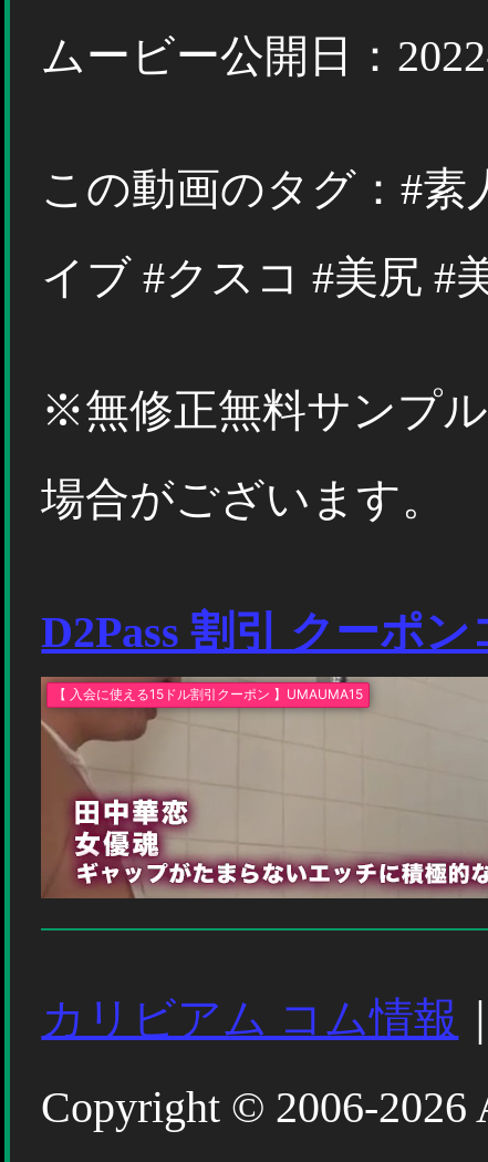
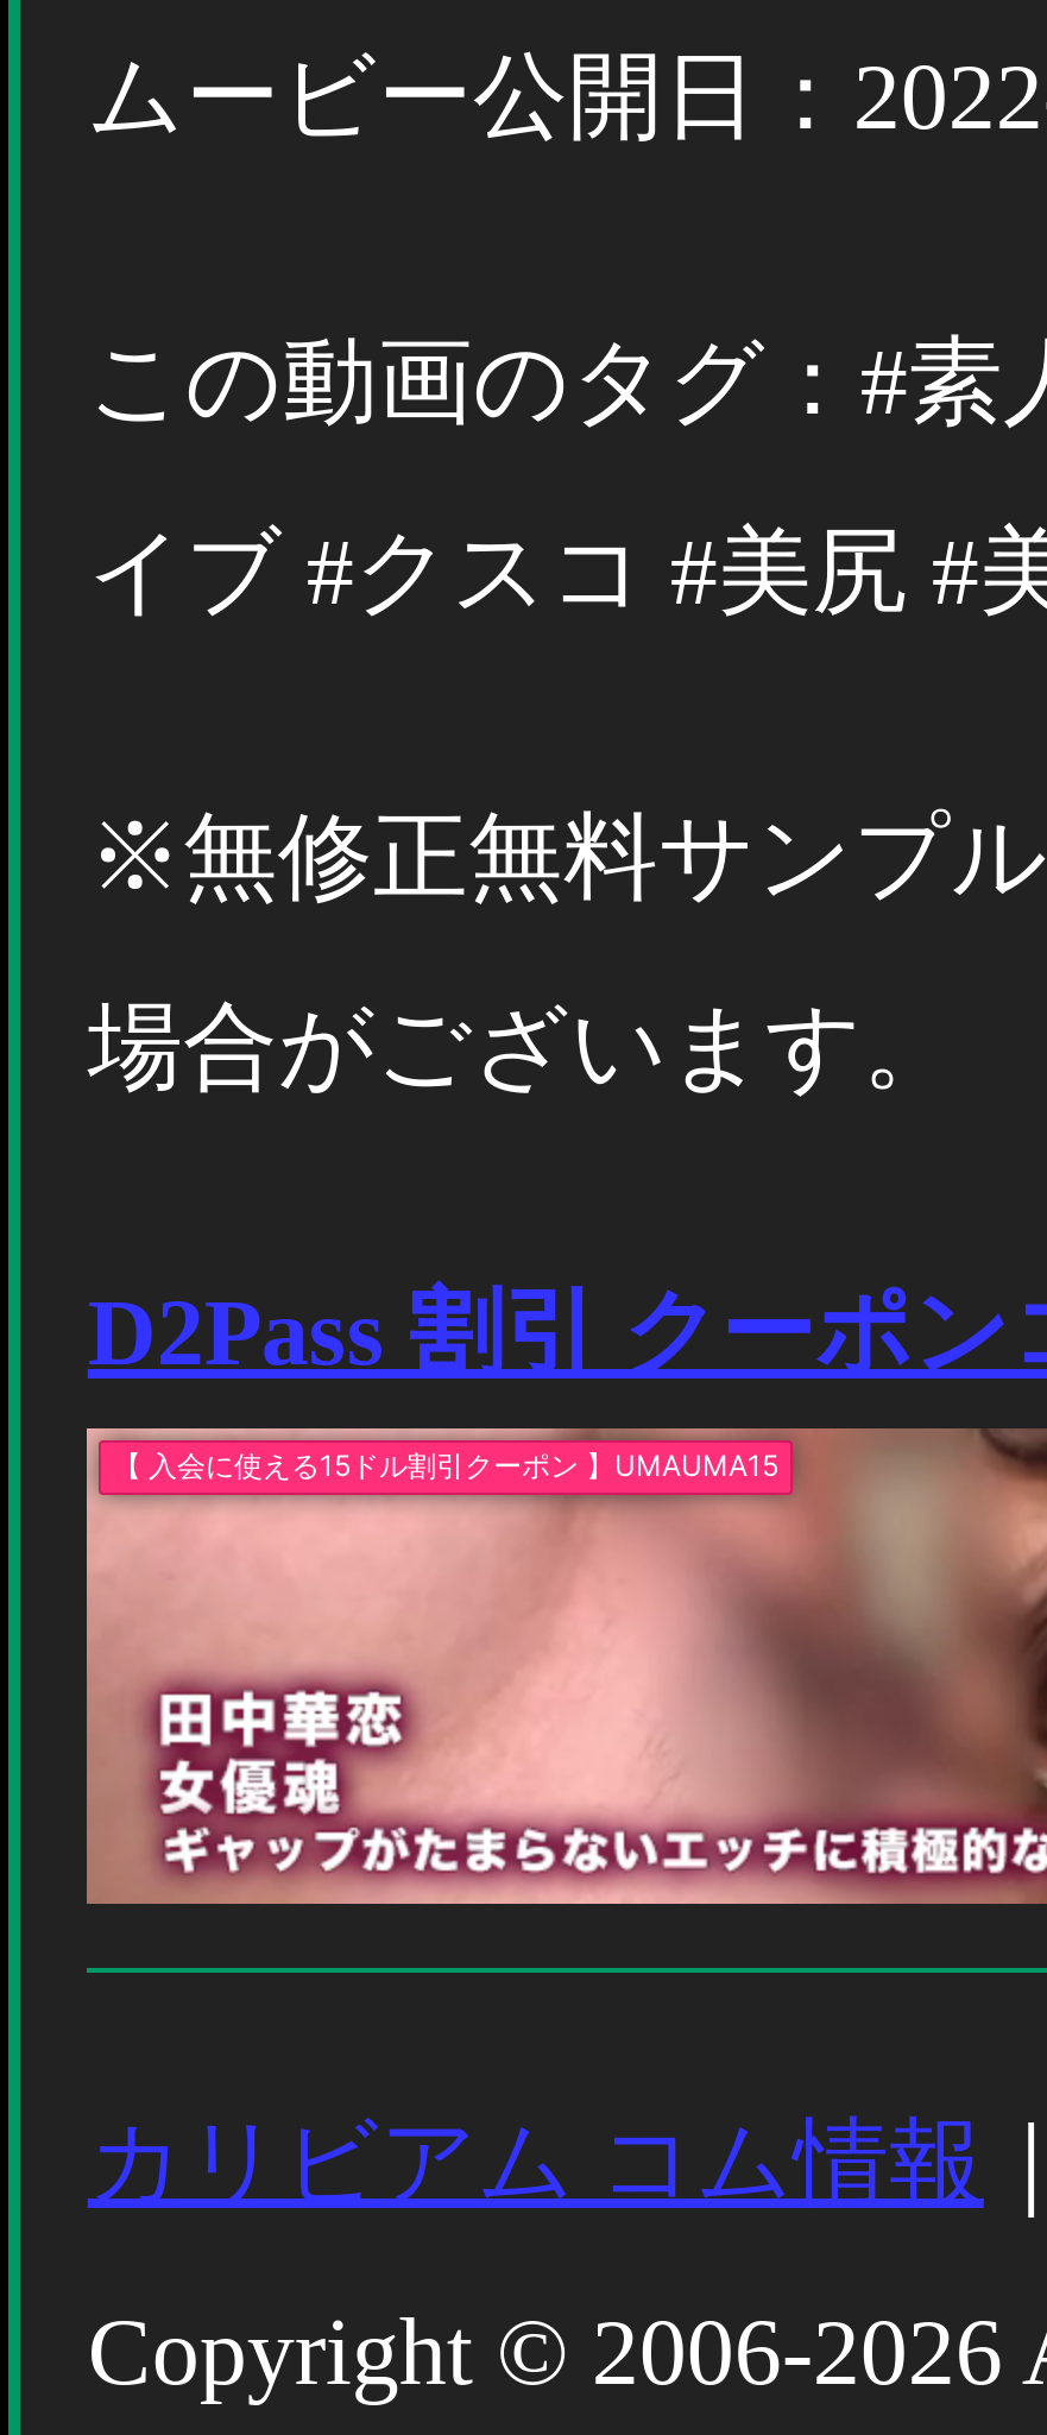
- [image]
+ [image]
